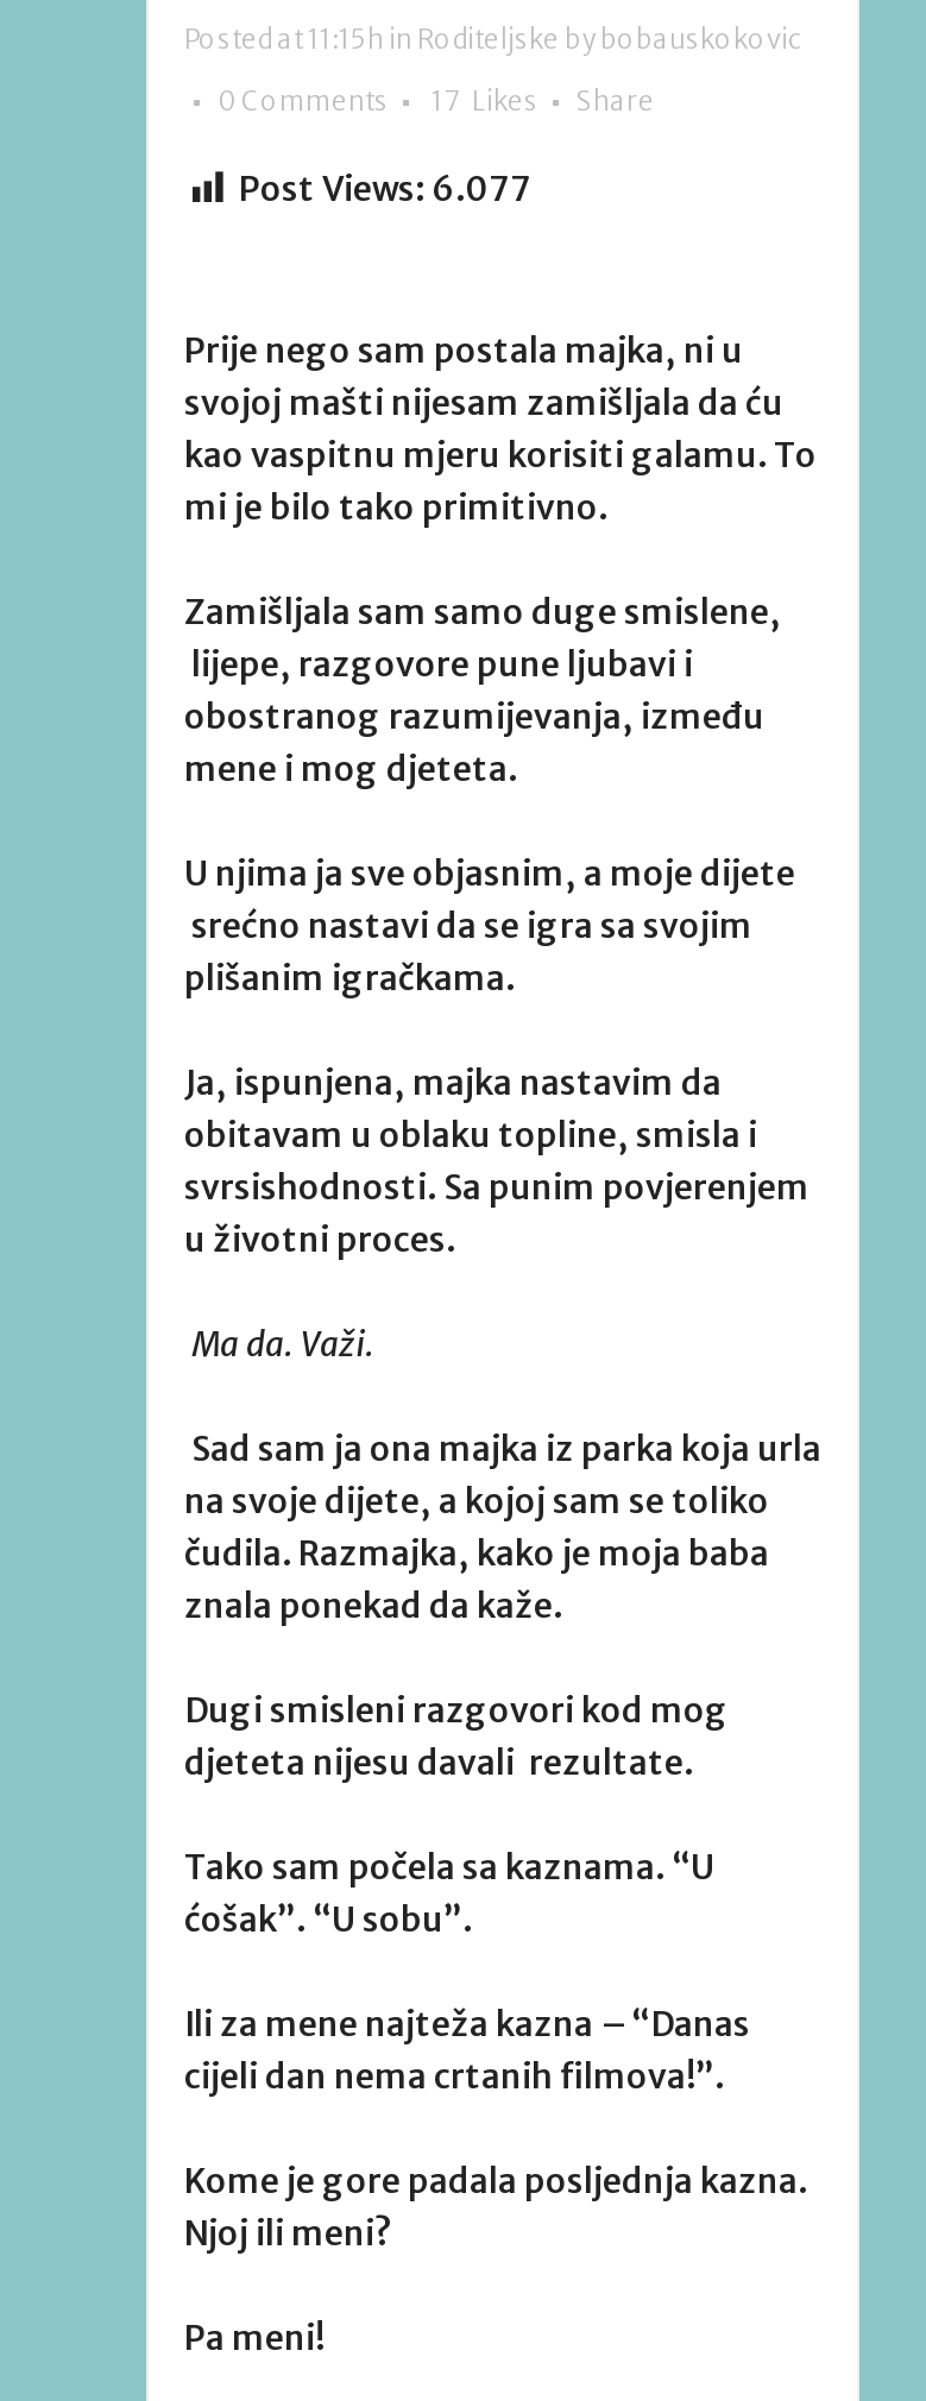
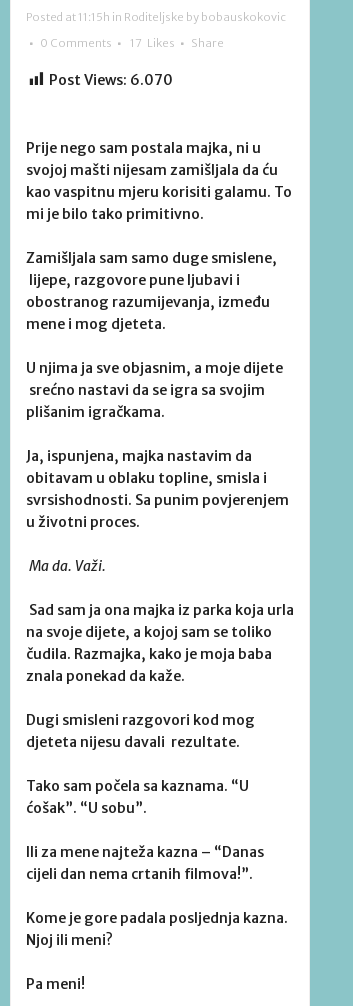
- Post Views: 6.077
+ Post Views: 6.070
